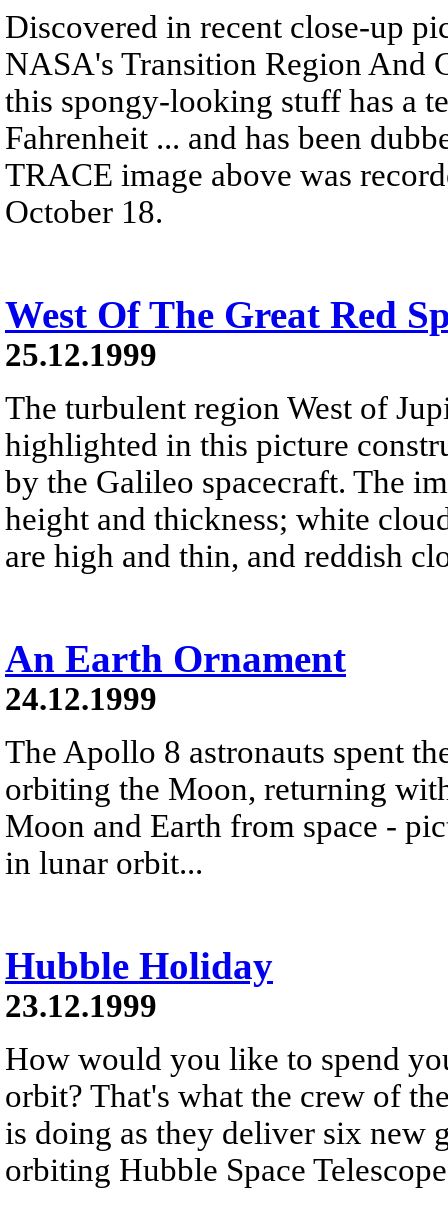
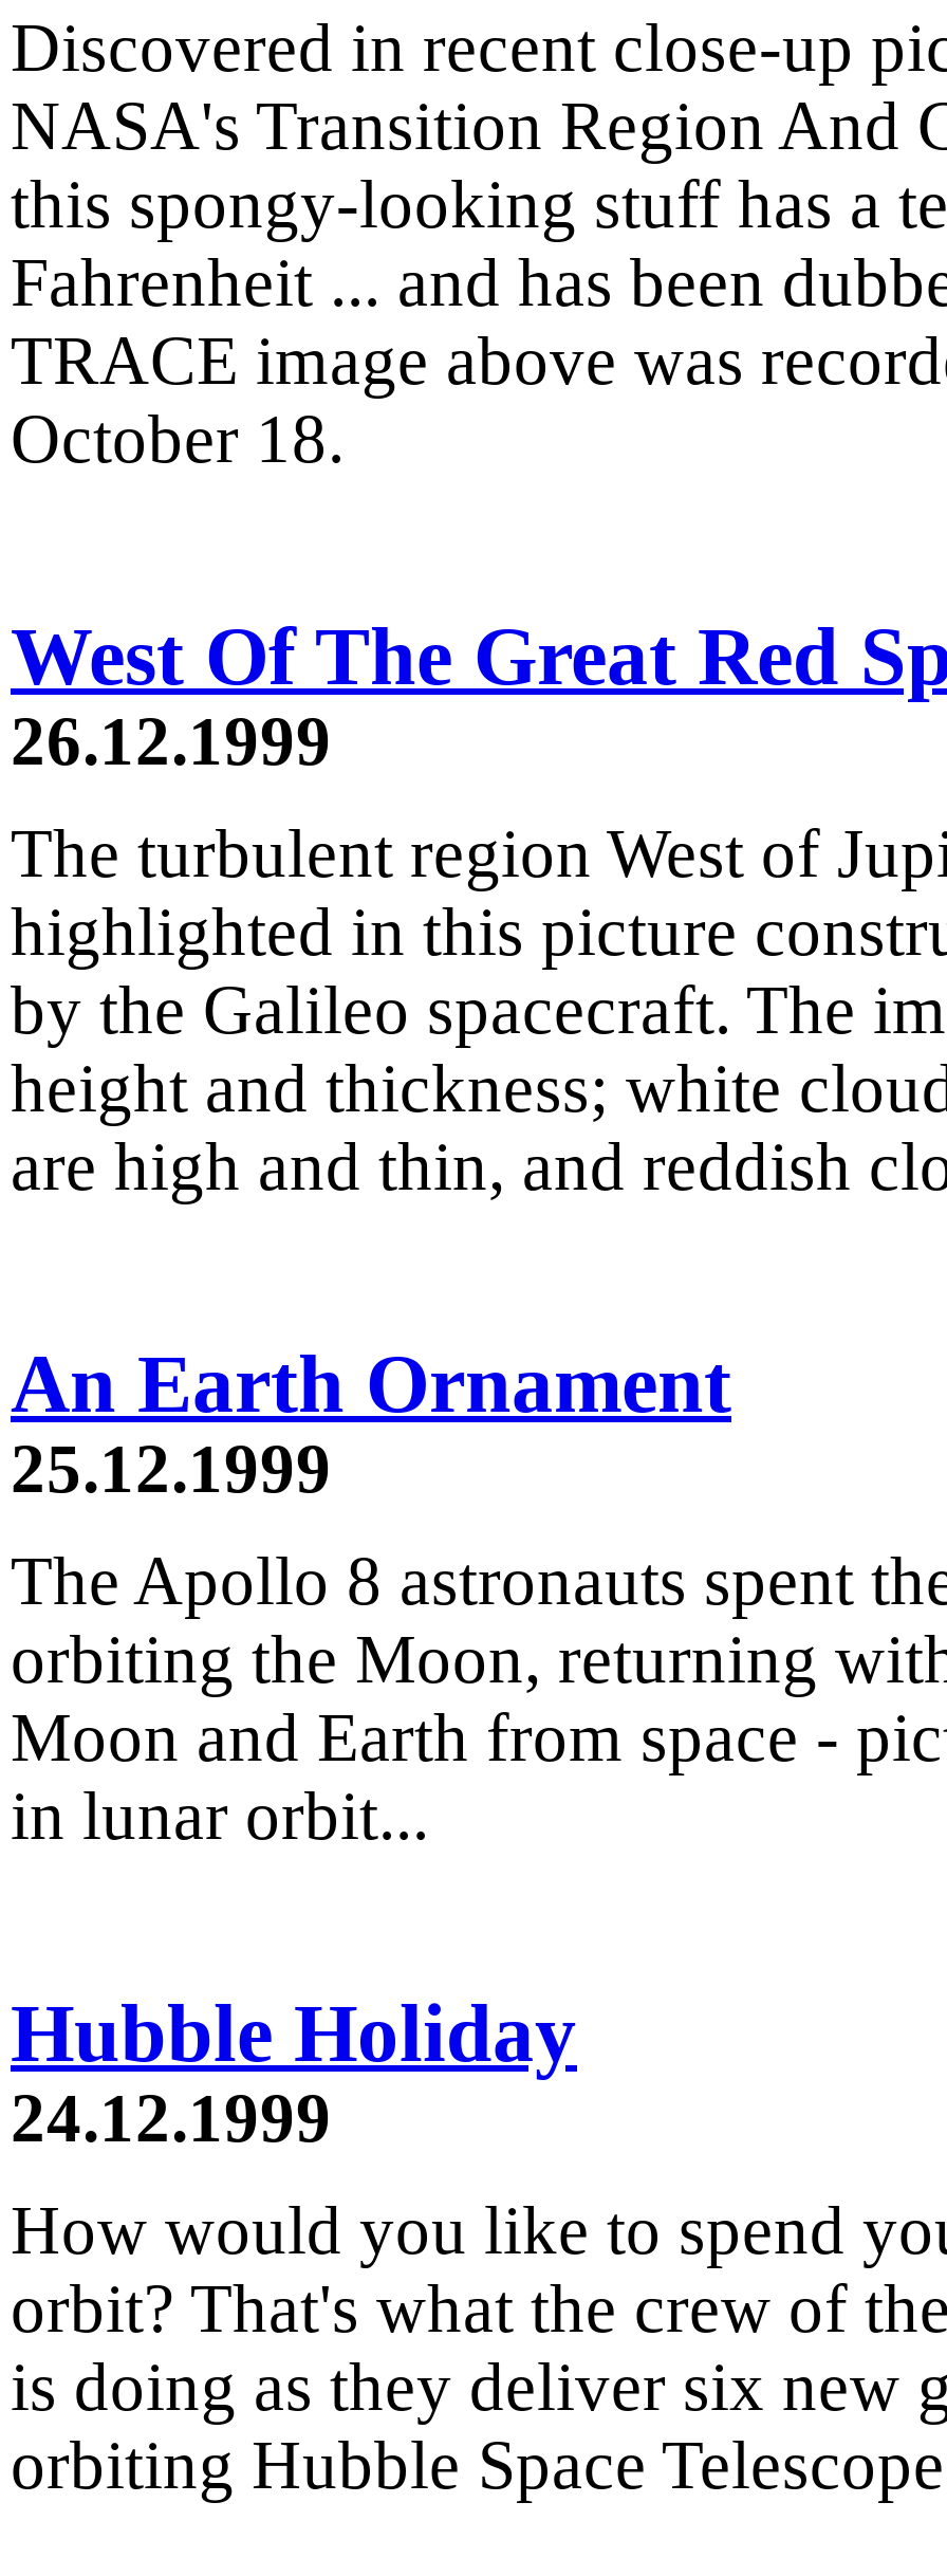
- 25.12.1999
+ 26.12.1999

- 24.12.1999
+ 25.12.1999

- 23.12.1999
+ 24.12.1999
